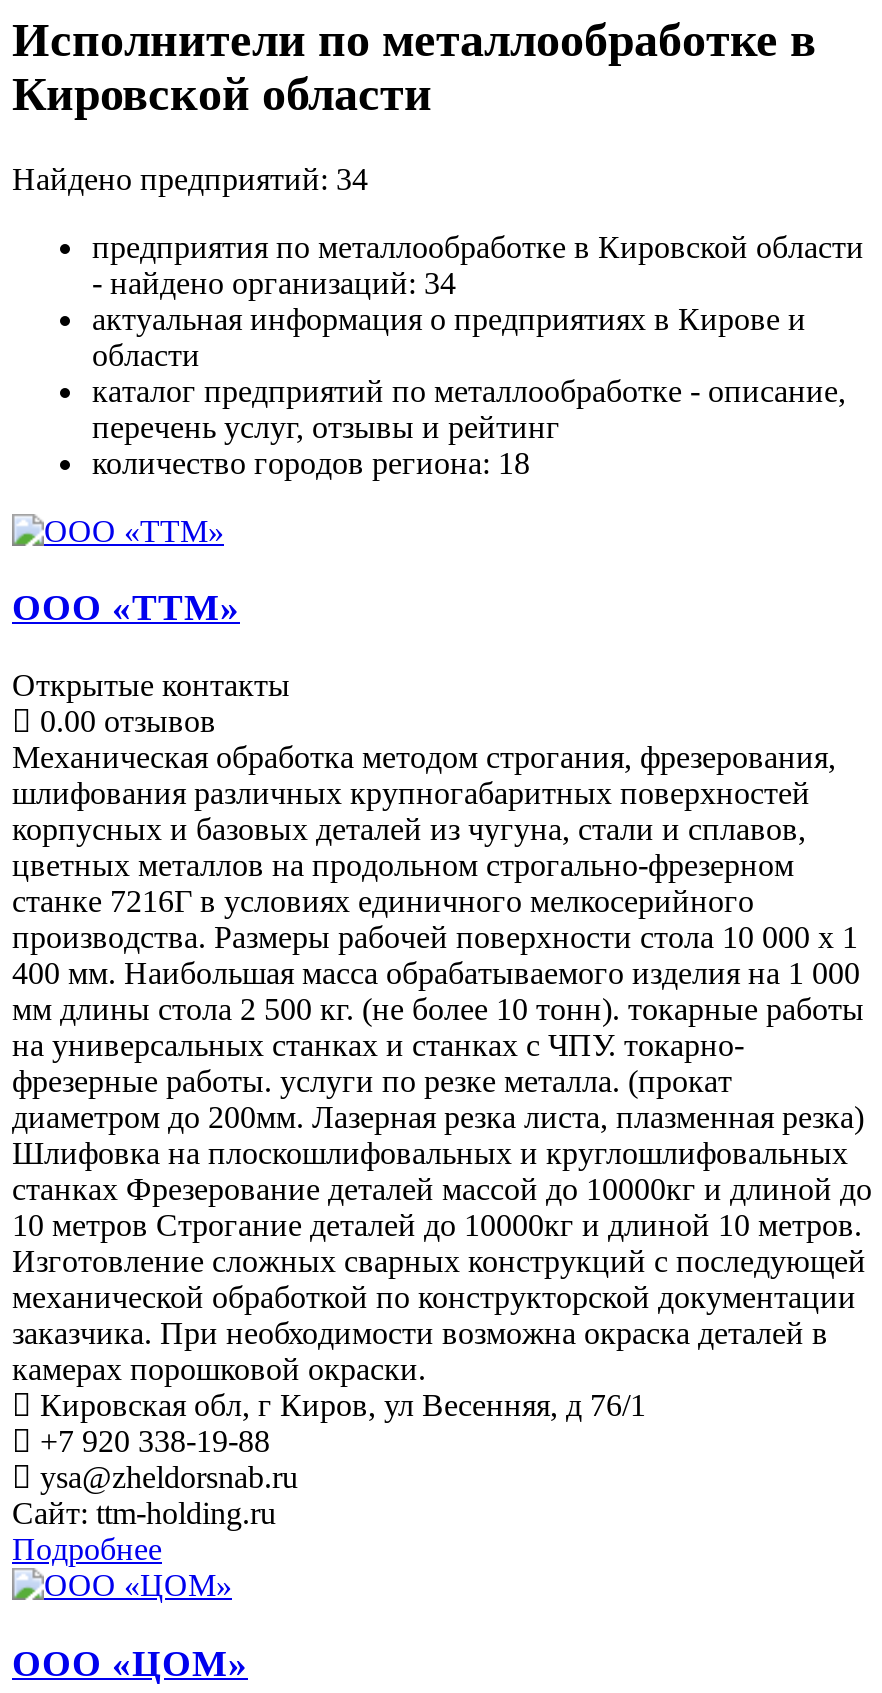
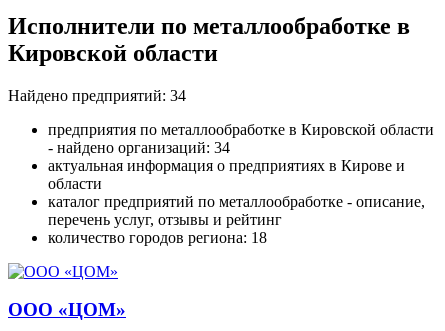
- ООО «ТТМ»
- Открытые контакты
- 0.00 отзывов
- Механическая обработка методом строгания, фрезерования,
- шлифования различных крупногабаритных поверхностей
- корпусных и базовых деталей из чугуна, стали и сплавов,
- цветных металлов на продольном строгально-фрезерном
- станке 7216Г в условиях единичного мелкосерийного
- производства. Размеры рабочей поверхности стола 10 000 х 1
- 400 мм. Наибольшая масса обрабатываемого изделия на 1 000
- мм длины стола 2 500 кг. (не более 10 тонн). токарные работы
- на универсальных станках и станках с ЧПУ. токарно-
- фрезерные работы. услуги по резке металла. (прокат
- диаметром до 200мм. Лазерная резка листа, плазменная резка)
- Шлифовка на плоскошлифовальных и круглошлифовальных
- станках Фрезерование деталей массой до 10000кг и длиной до
- 10 метров Строгание деталей до 10000кг и длиной 10 метров.
- Изготовление сложных сварных конструкций с последующей
- механической обработкой по конструкторской документации
- заказчика. При необходимости возможна окраска деталей в
- камерах порошковой окраски.
- Кировская обл, г Киров, ул Весенняя, д 76/1
- +7 920 338-19-88
- ysa@zheldorsnab.ru
- Сайт: ttm-holding.ru
- Подробнее
